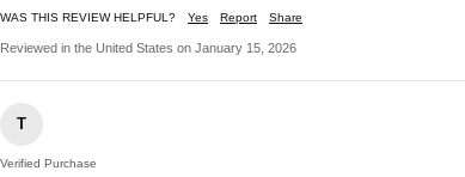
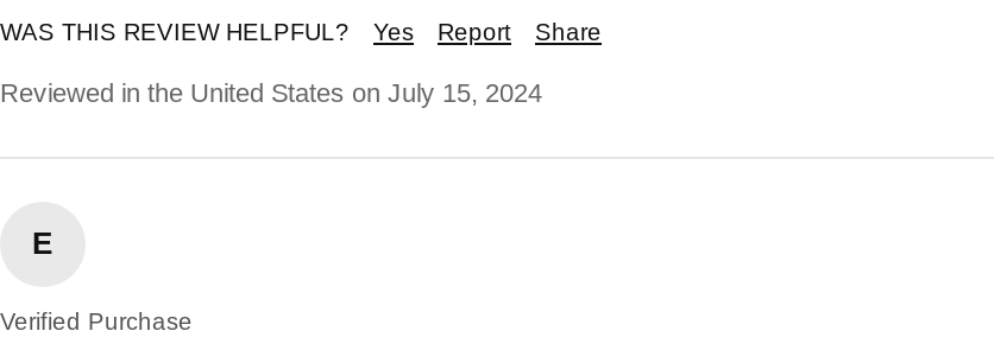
- Reviewed in the United States on January 15, 2026
+ Reviewed in the United States on July 15, 2024

- T
+ E
